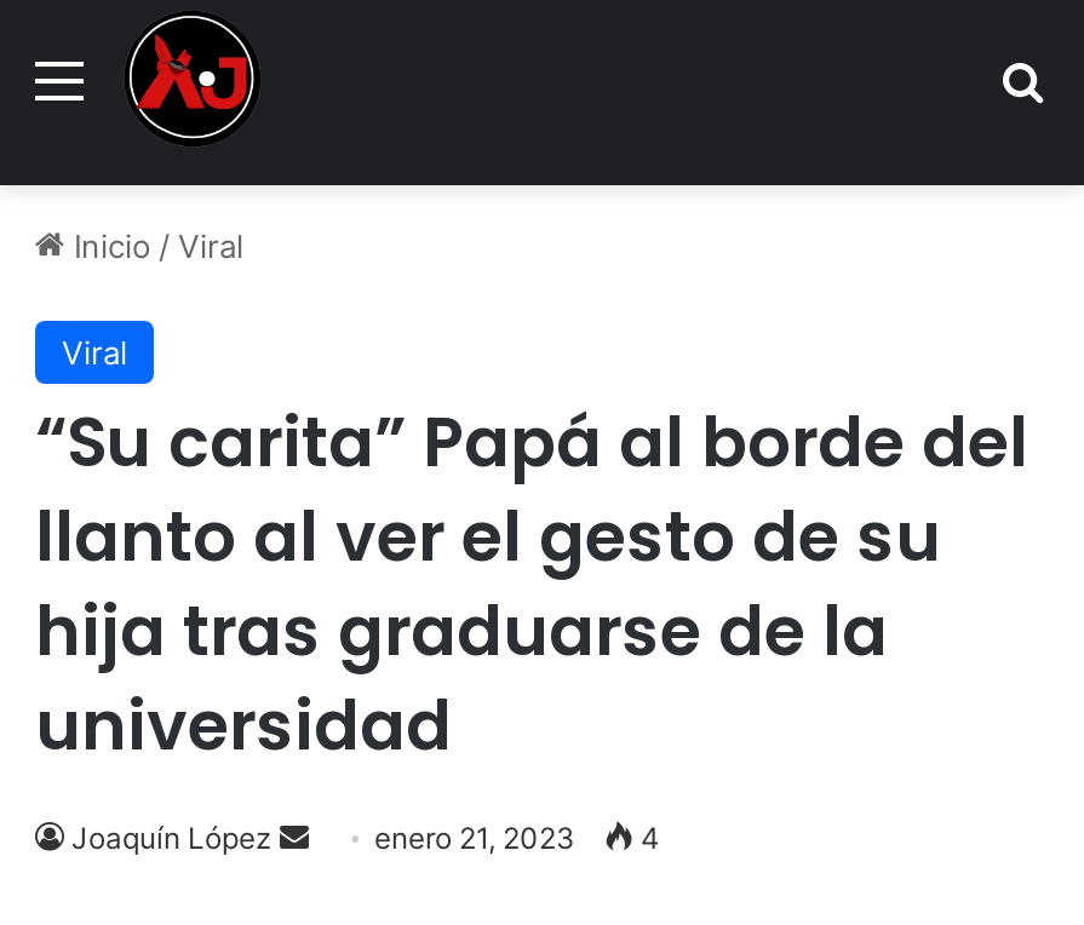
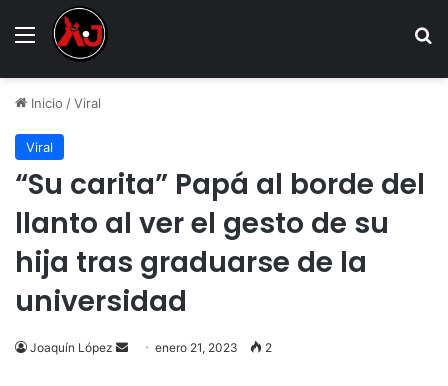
- 4
+ 2
